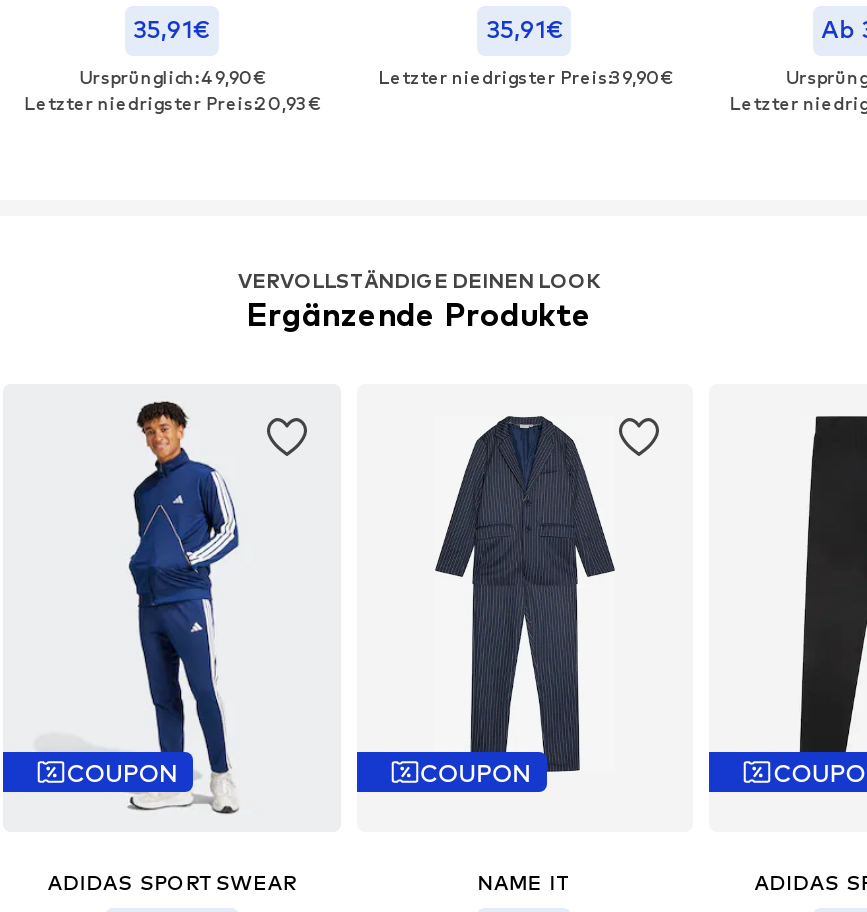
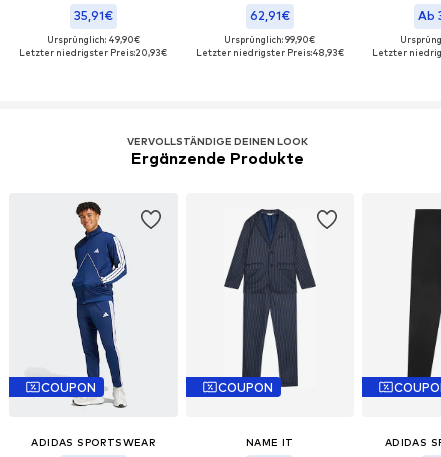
- 35,91€
+ 62,91€

- Letzter niedrigster Preis:39,90€
+ Ursprünglich: 99,90€
+ Letzter niedrigster Preis:48,93€
